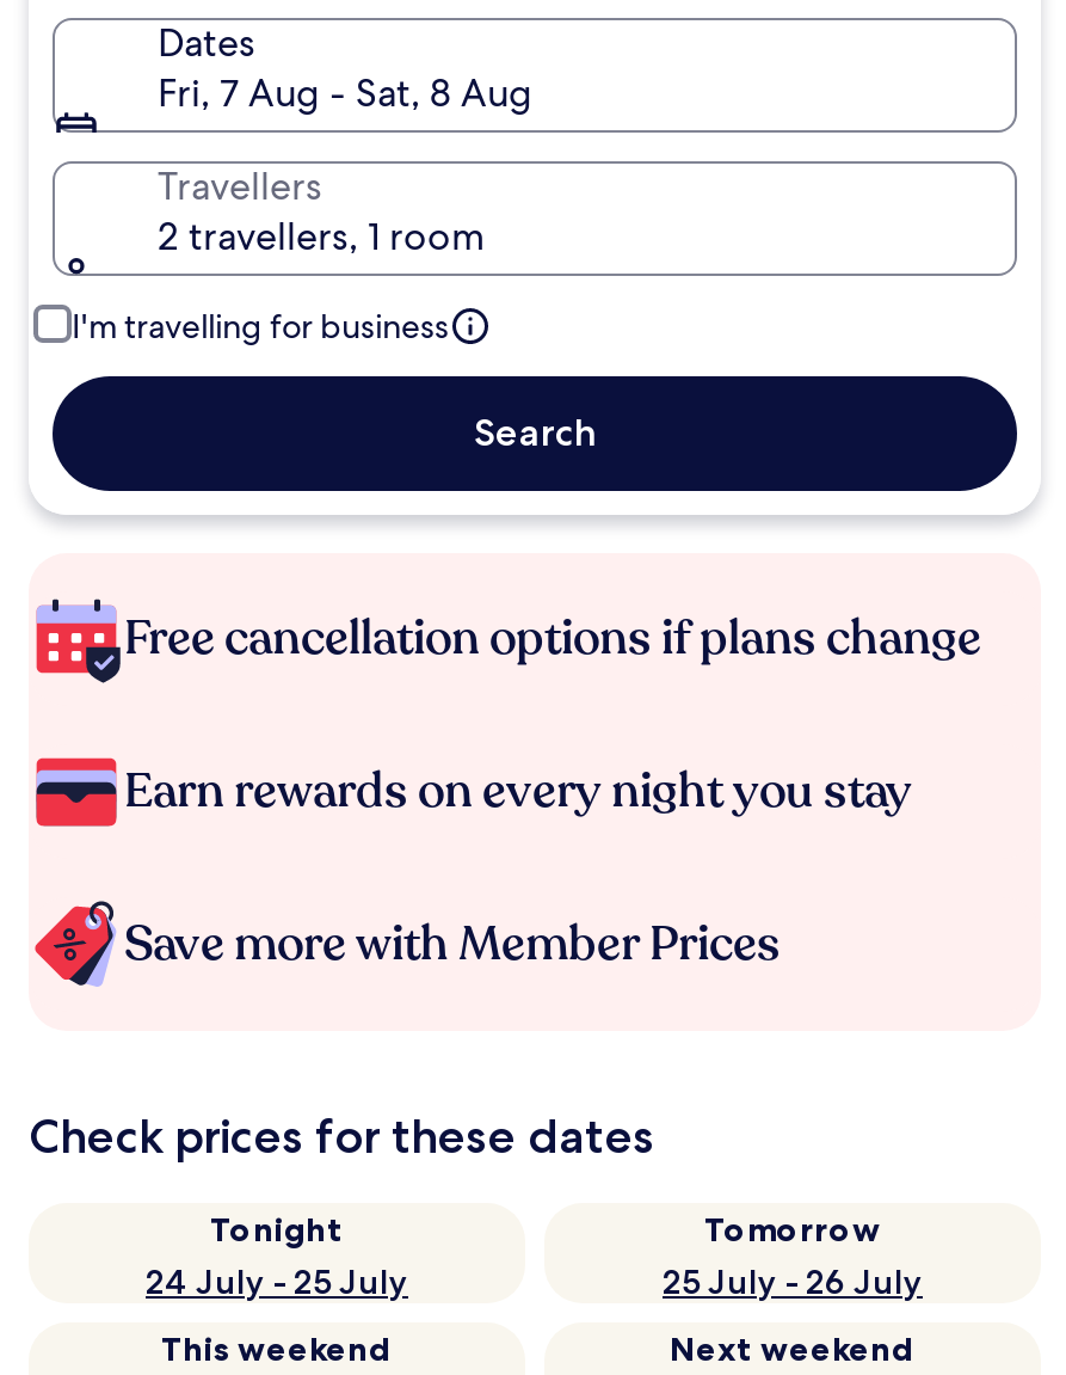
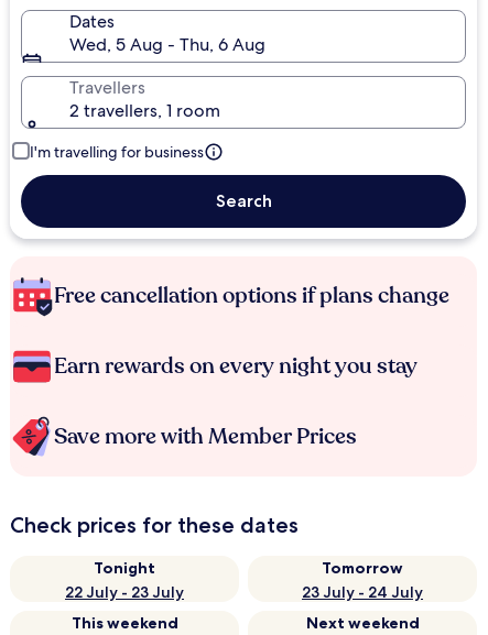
- Fri, 7 Aug - Sat, 8 Aug
+ Wed, 5 Aug - Thu, 6 Aug

- 24 July - 25 July
+ 22 July - 23 July

- 25 July - 26 July
+ 23 July - 24 July
